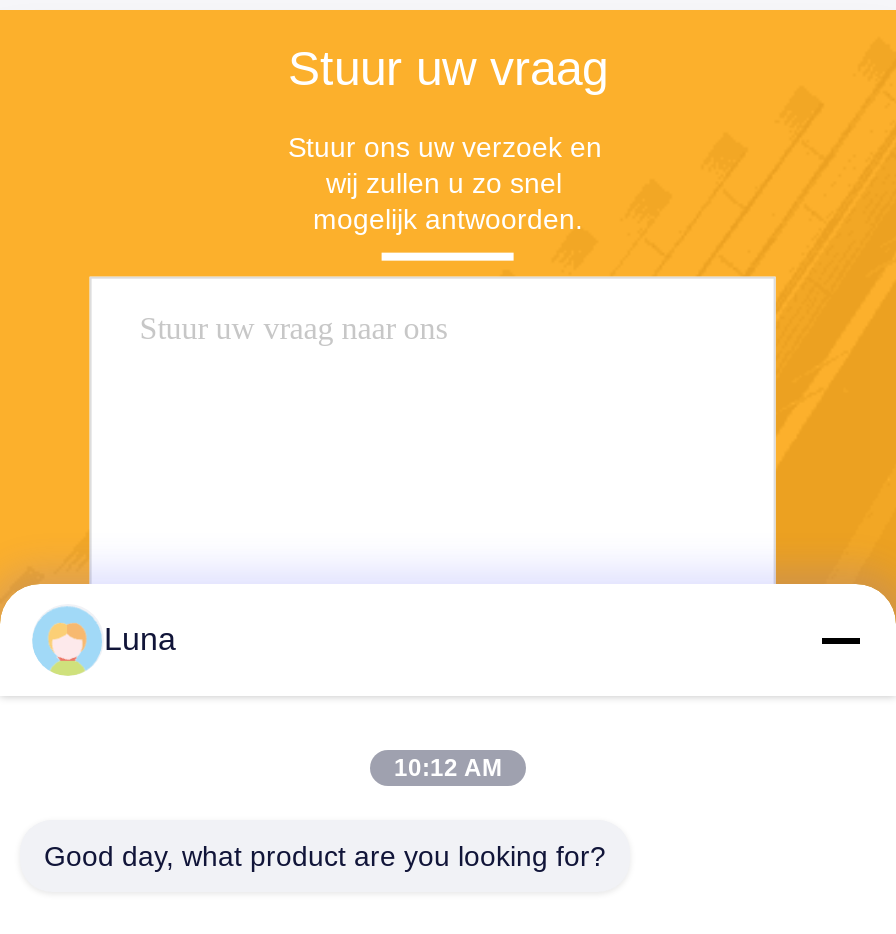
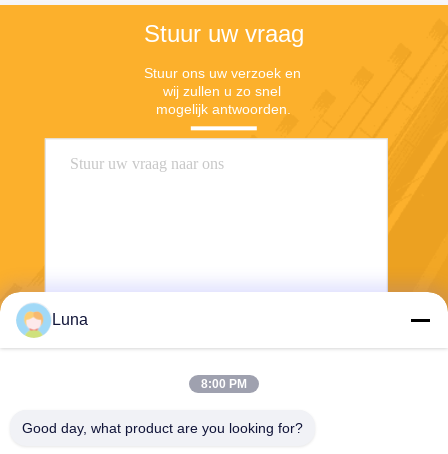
- 10:12 AM
+ 8:00 PM
